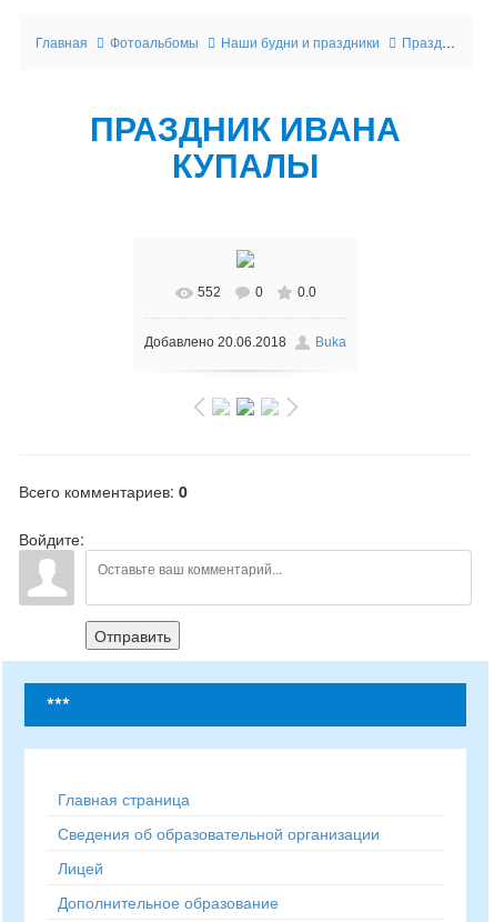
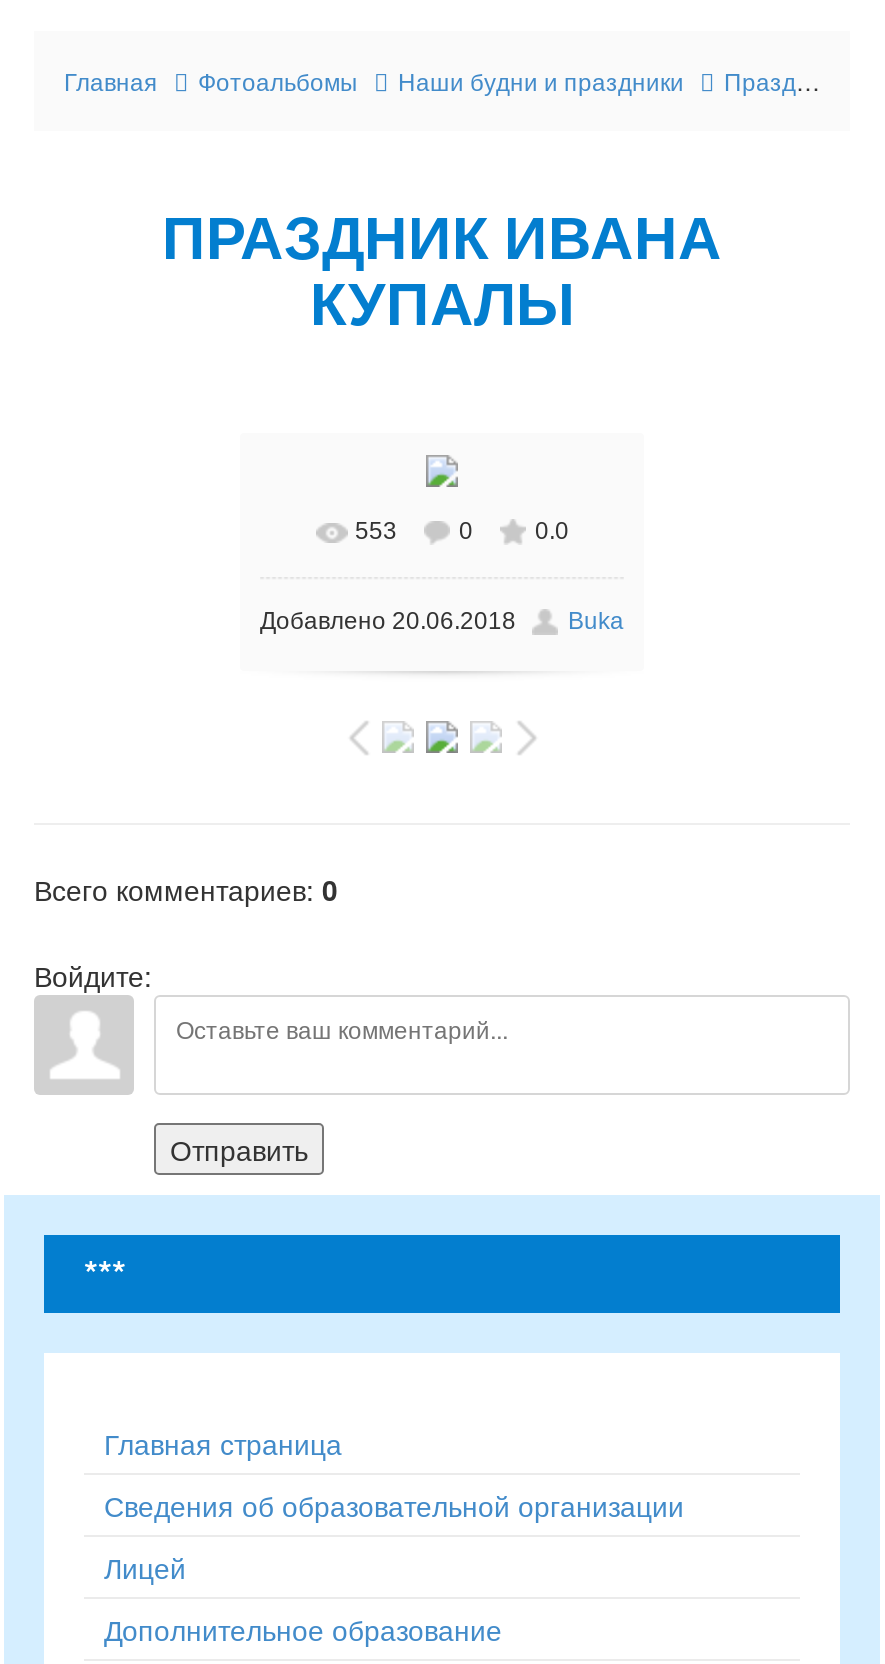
- 552
+ 553
